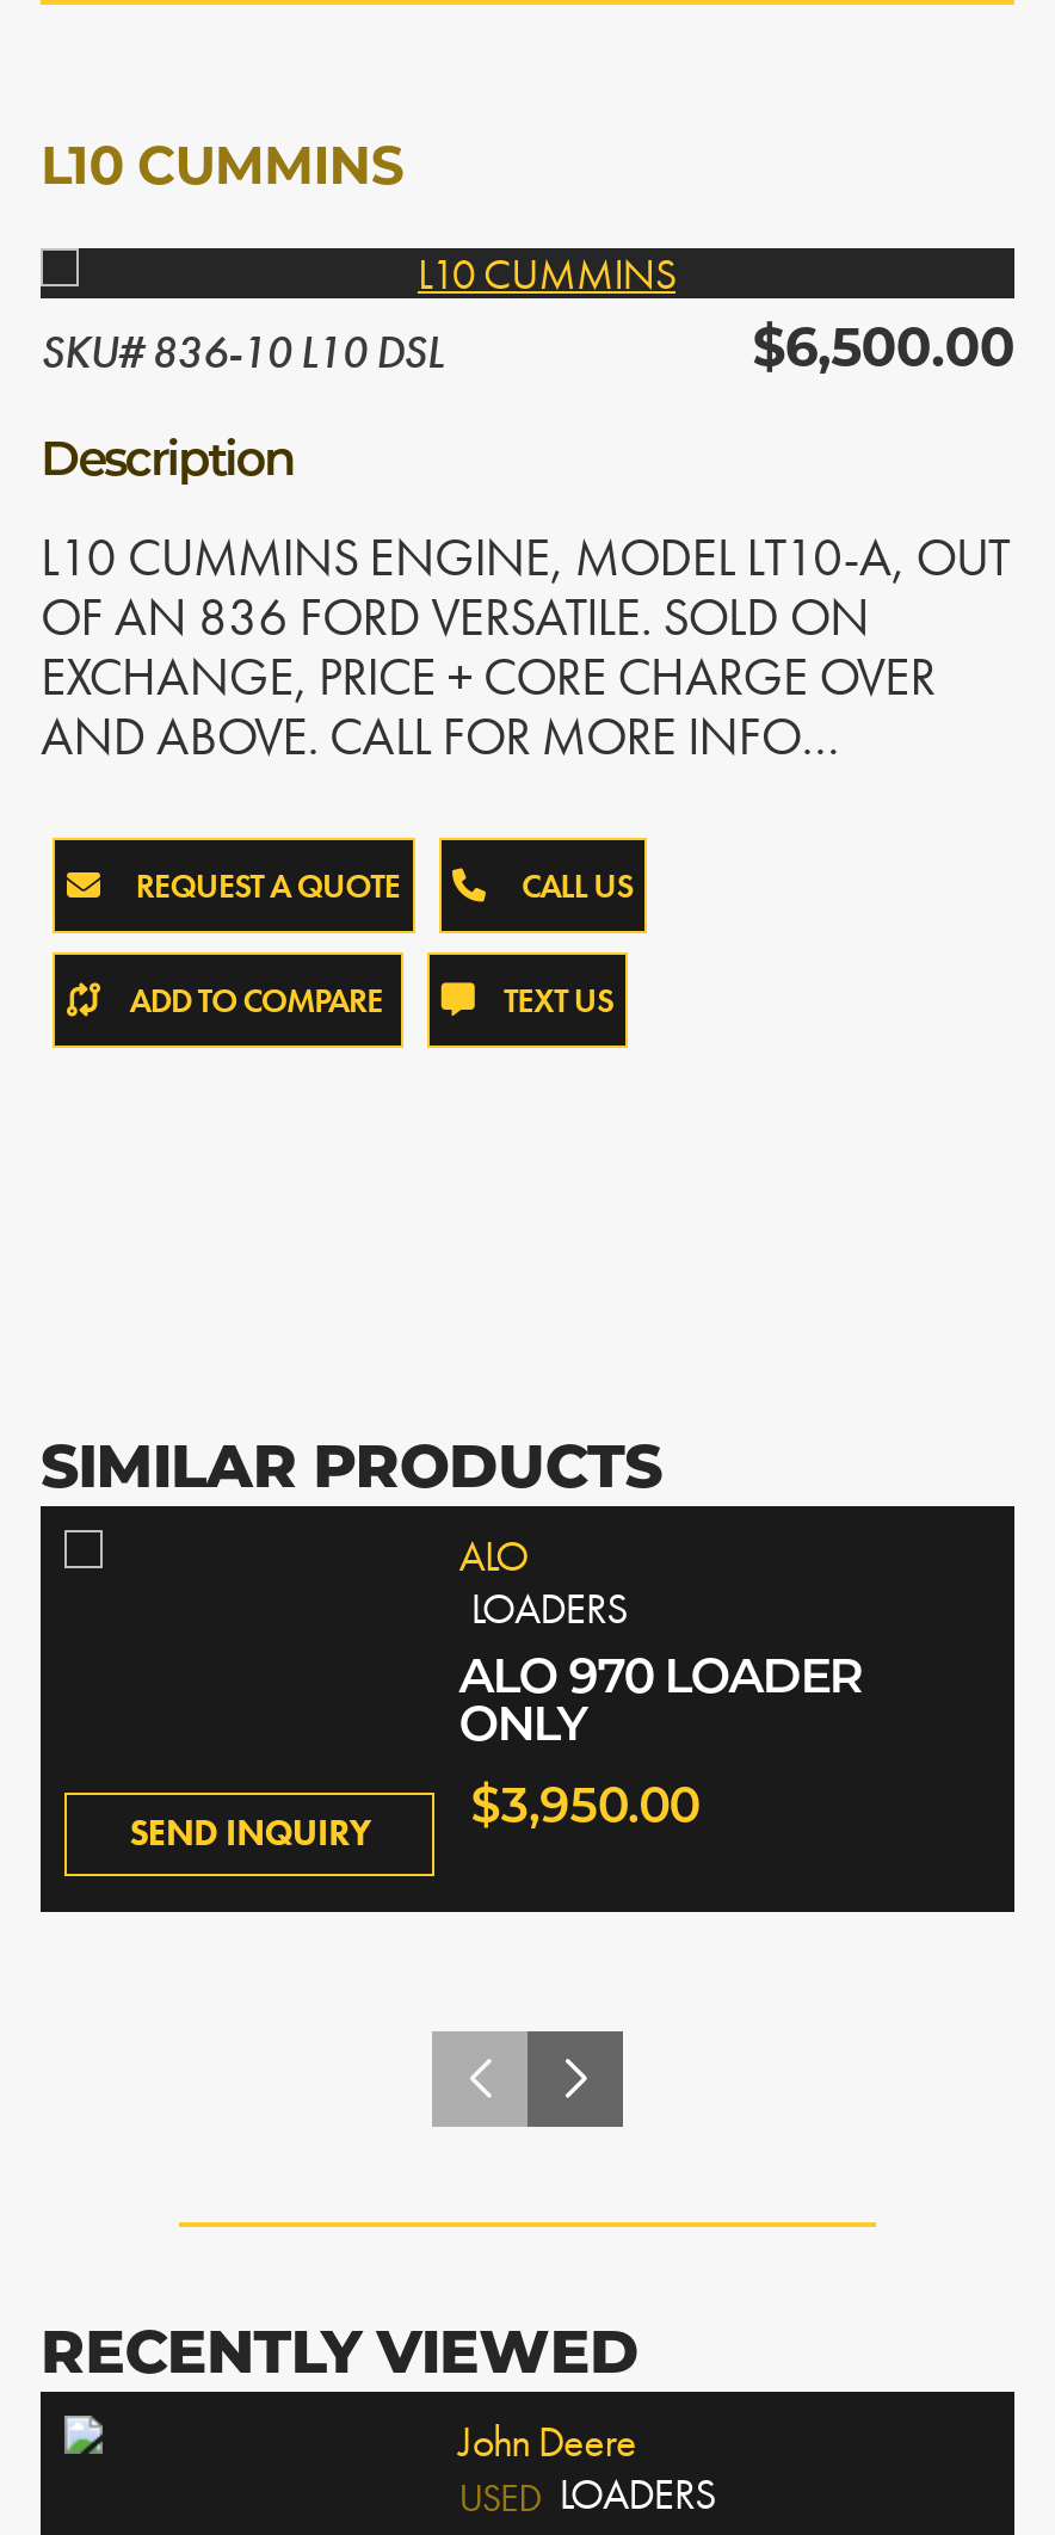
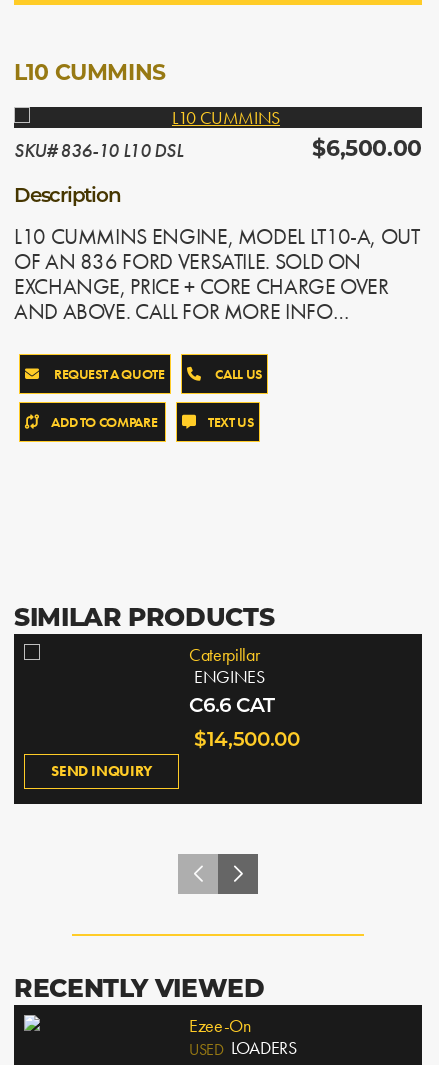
- ALO
- LOADERS
- ALO 970 LOADER
- ONLY
+ Caterpillar
+ ENGINES
+ C6.6 CAT

- $3,950.00
+ $14,500.00

- John Deere
+ Ezee-On
